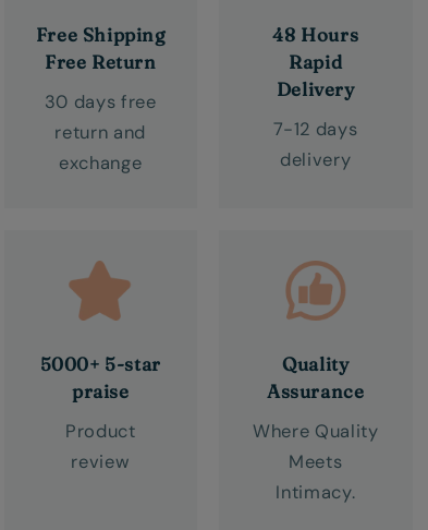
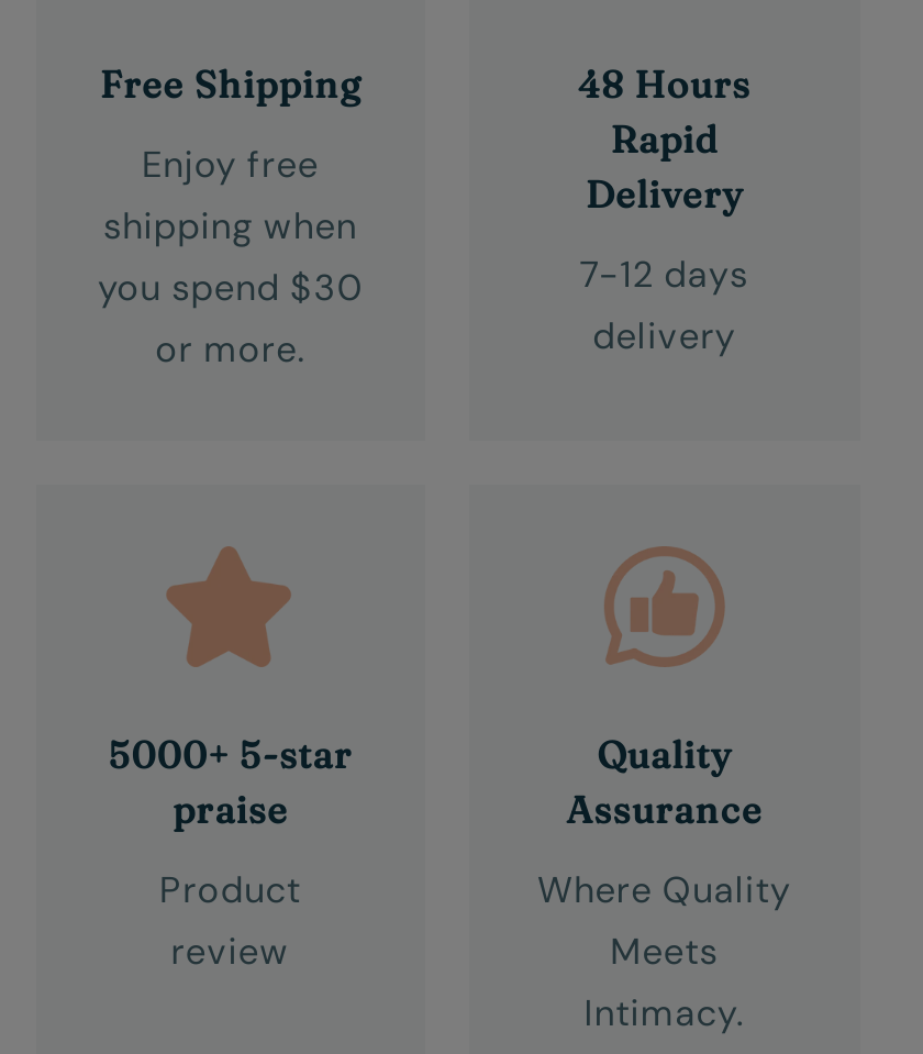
- Free Return
- 30 days free
- return and
- exchange
+ Enjoy free
+ shipping when
+ you spend $30
+ or more.
